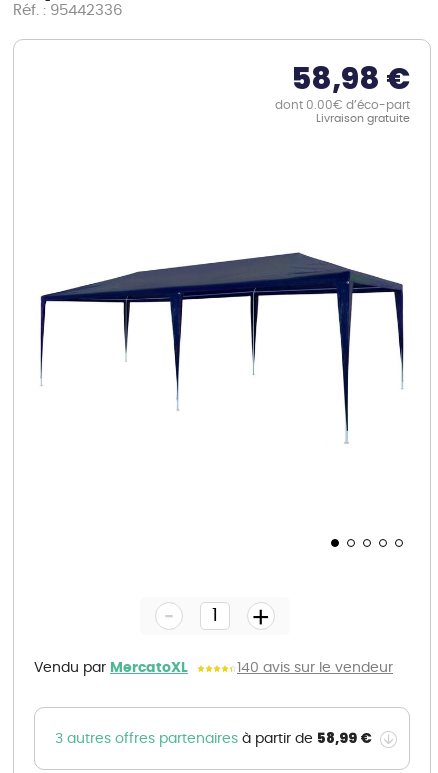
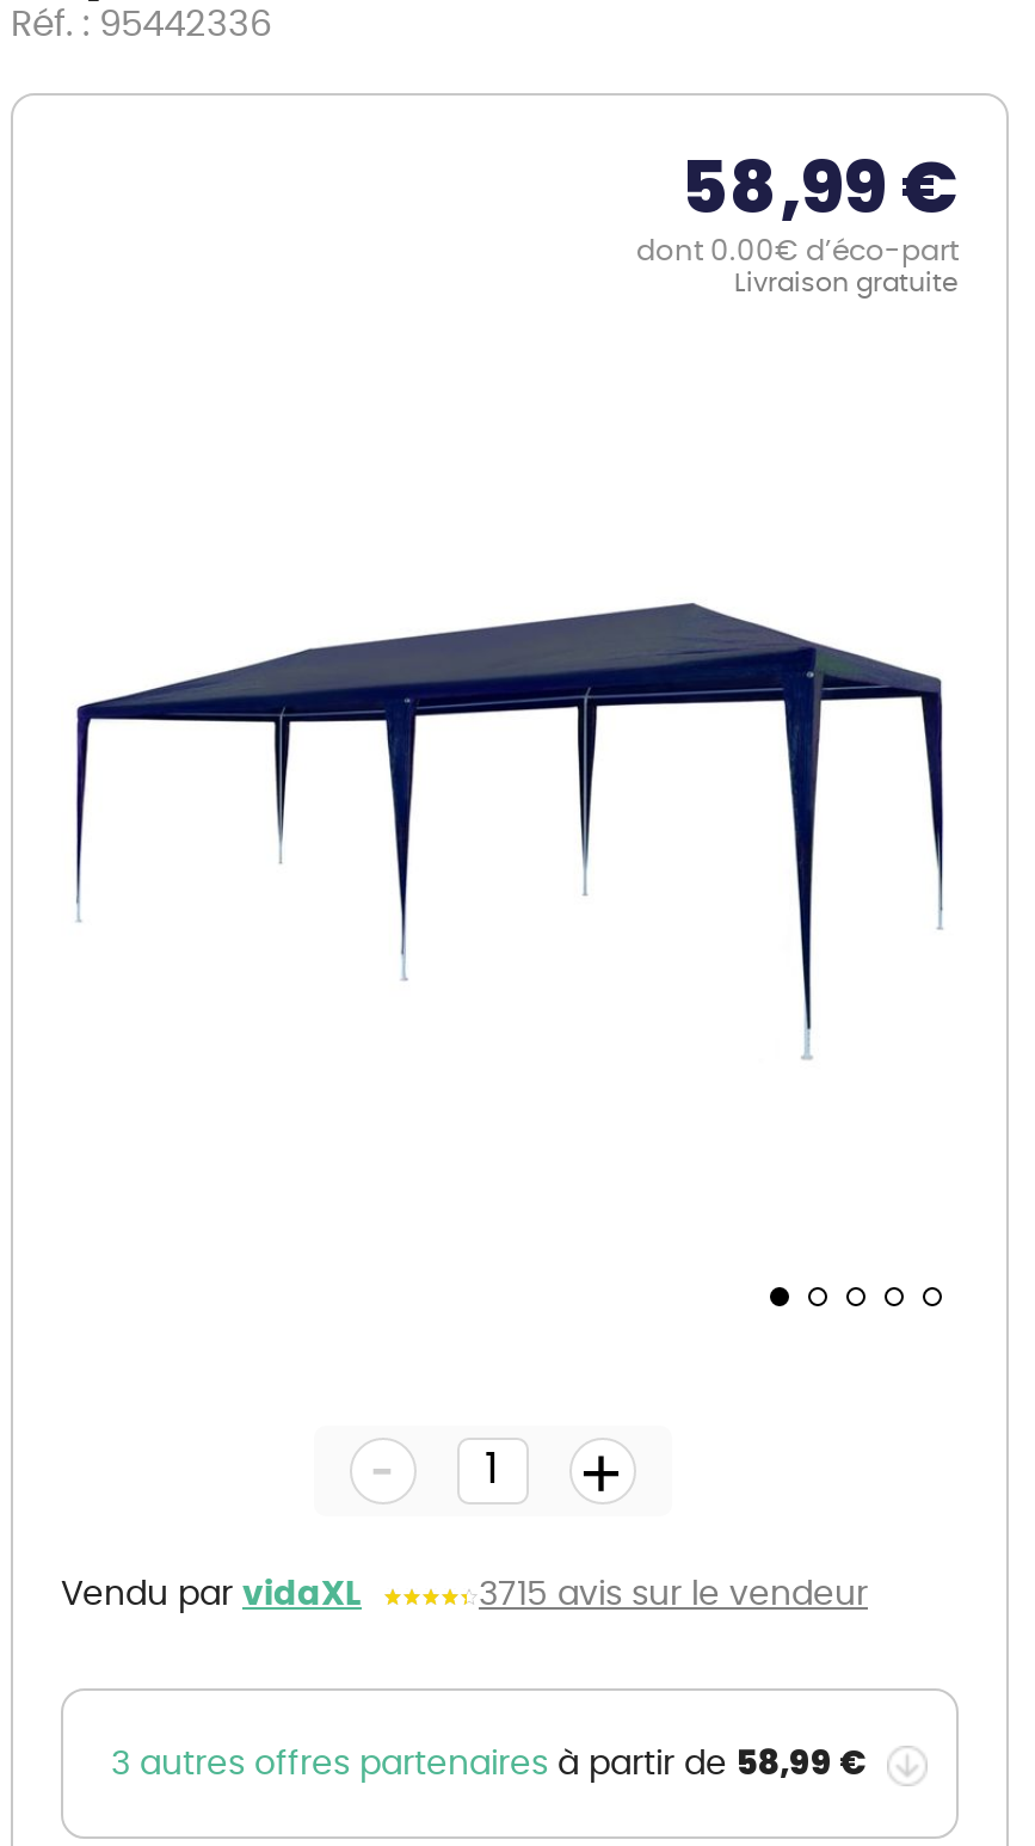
- 58,98 €
+ 58,99 €

- Vendu par MercatoXL
+ Vendu par vidaXL

- 140 avis sur le vendeur
+ 3715 avis sur le vendeur
